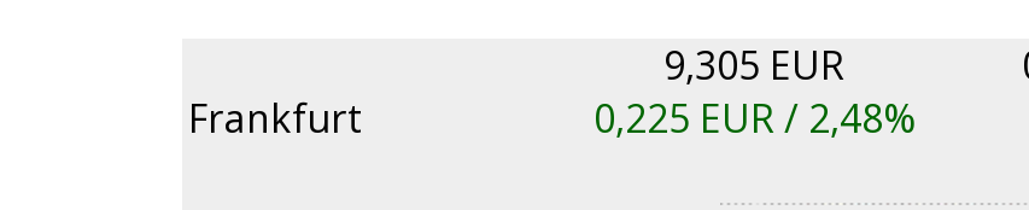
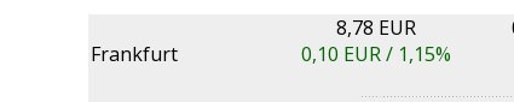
- 9,305 EUR
+ 8,78 EUR

- 0,225 EUR / 2,48%
+ 0,10 EUR / 1,15%
